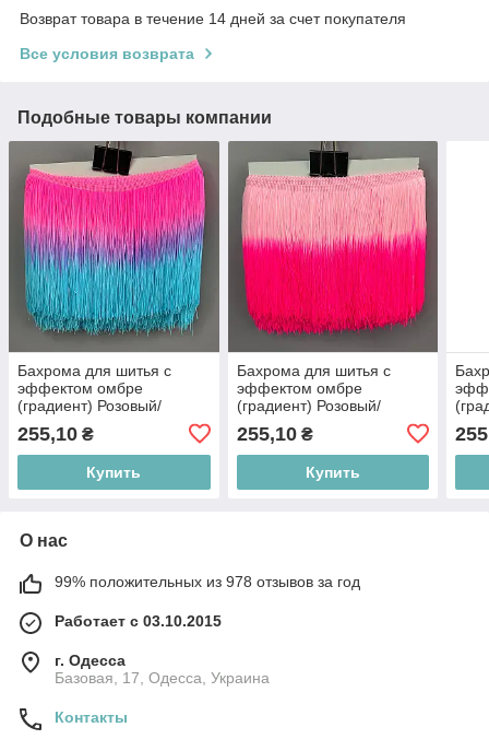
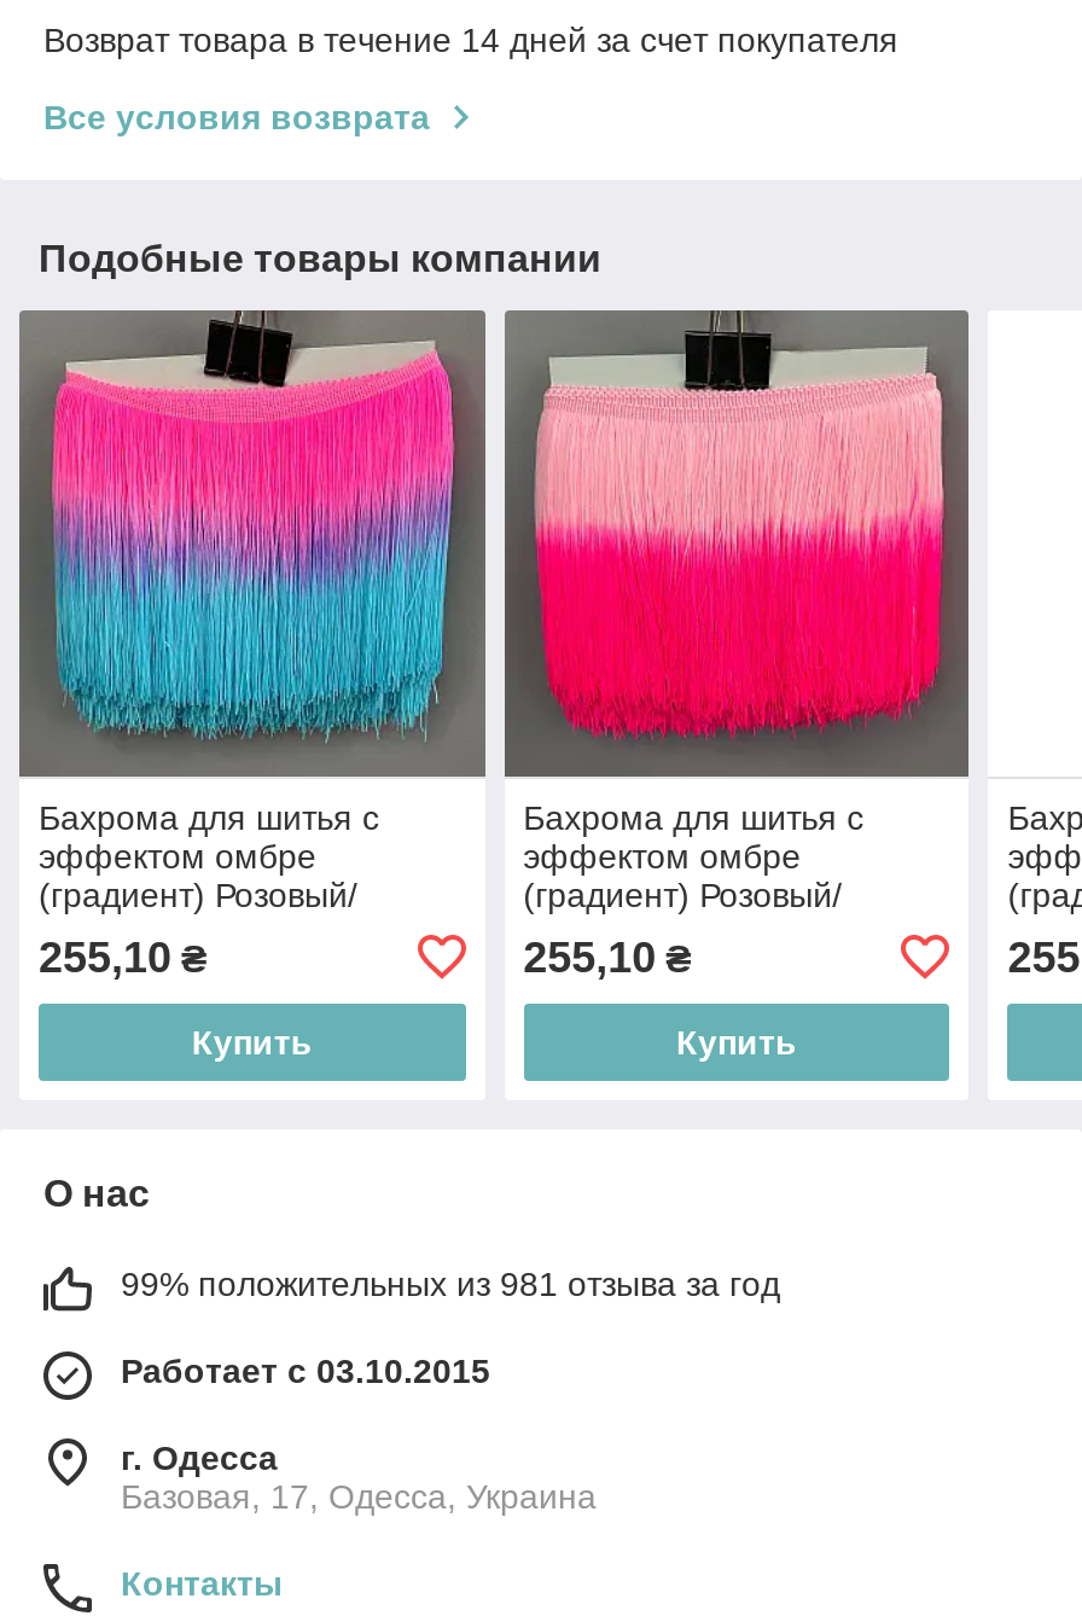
- 99% положительных из 978 отзывов за год
+ 99% положительных из 981 отзыва за год
